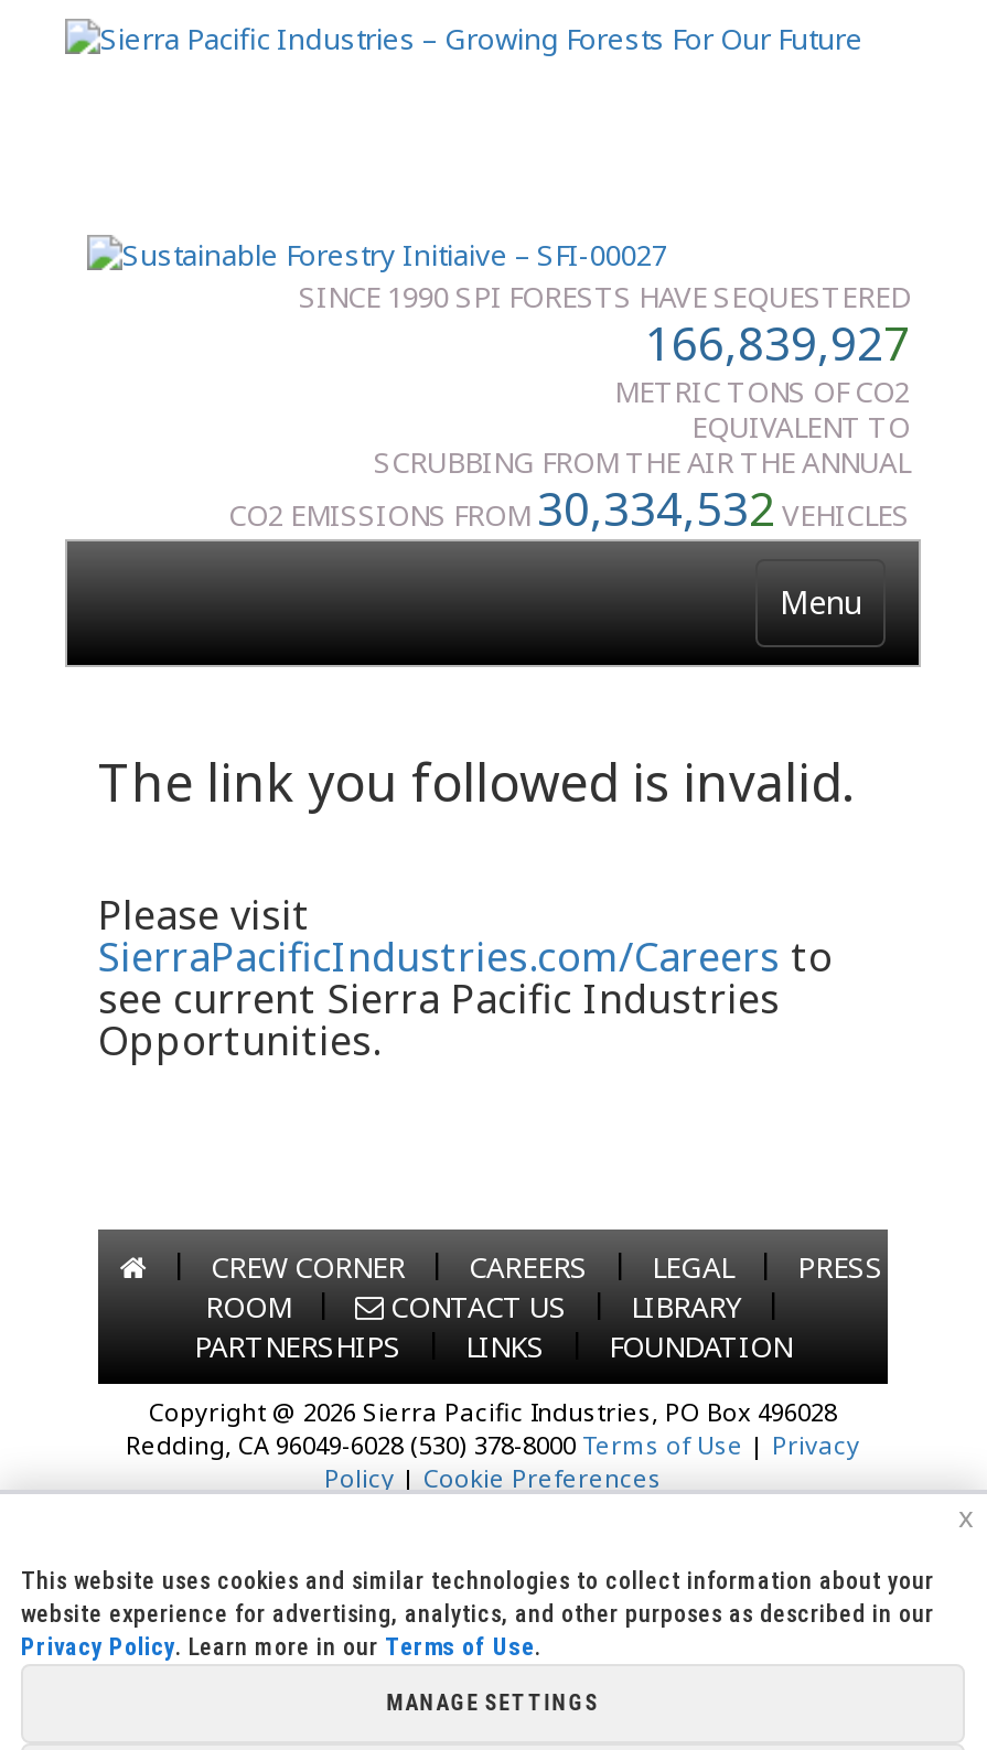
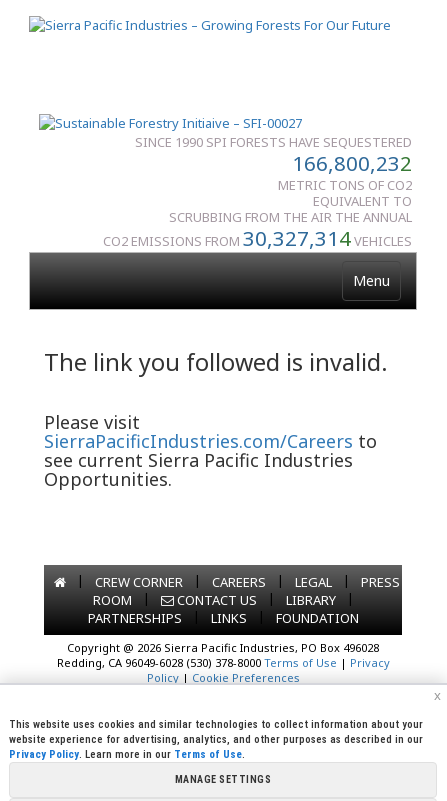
- 166,839,927
+ 166,800,232

- CO2 EMISSIONS FROM30,334,532VEHICLES
+ CO2 EMISSIONS FROM30,327,314VEHICLES
